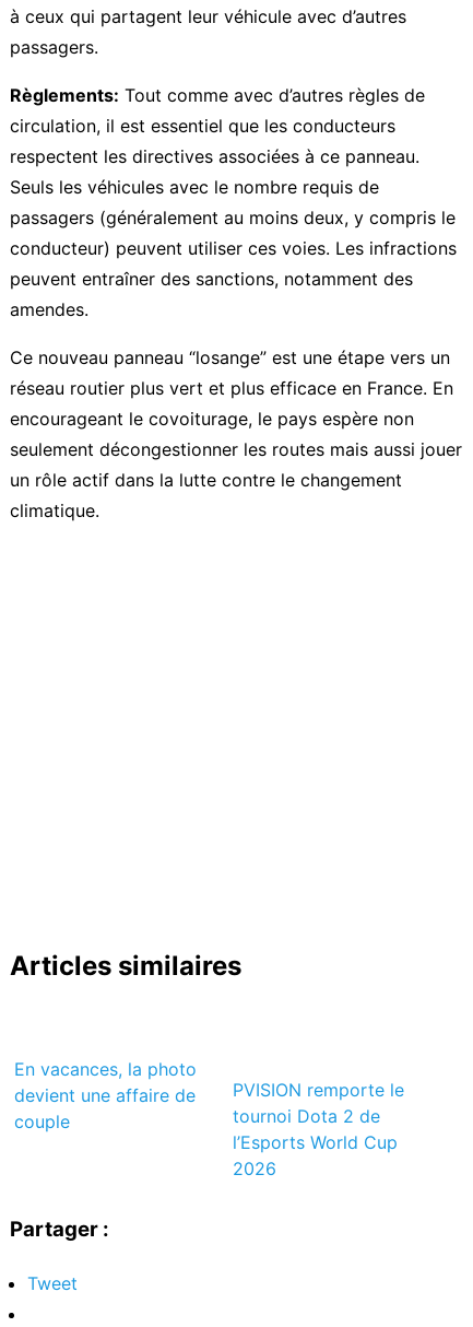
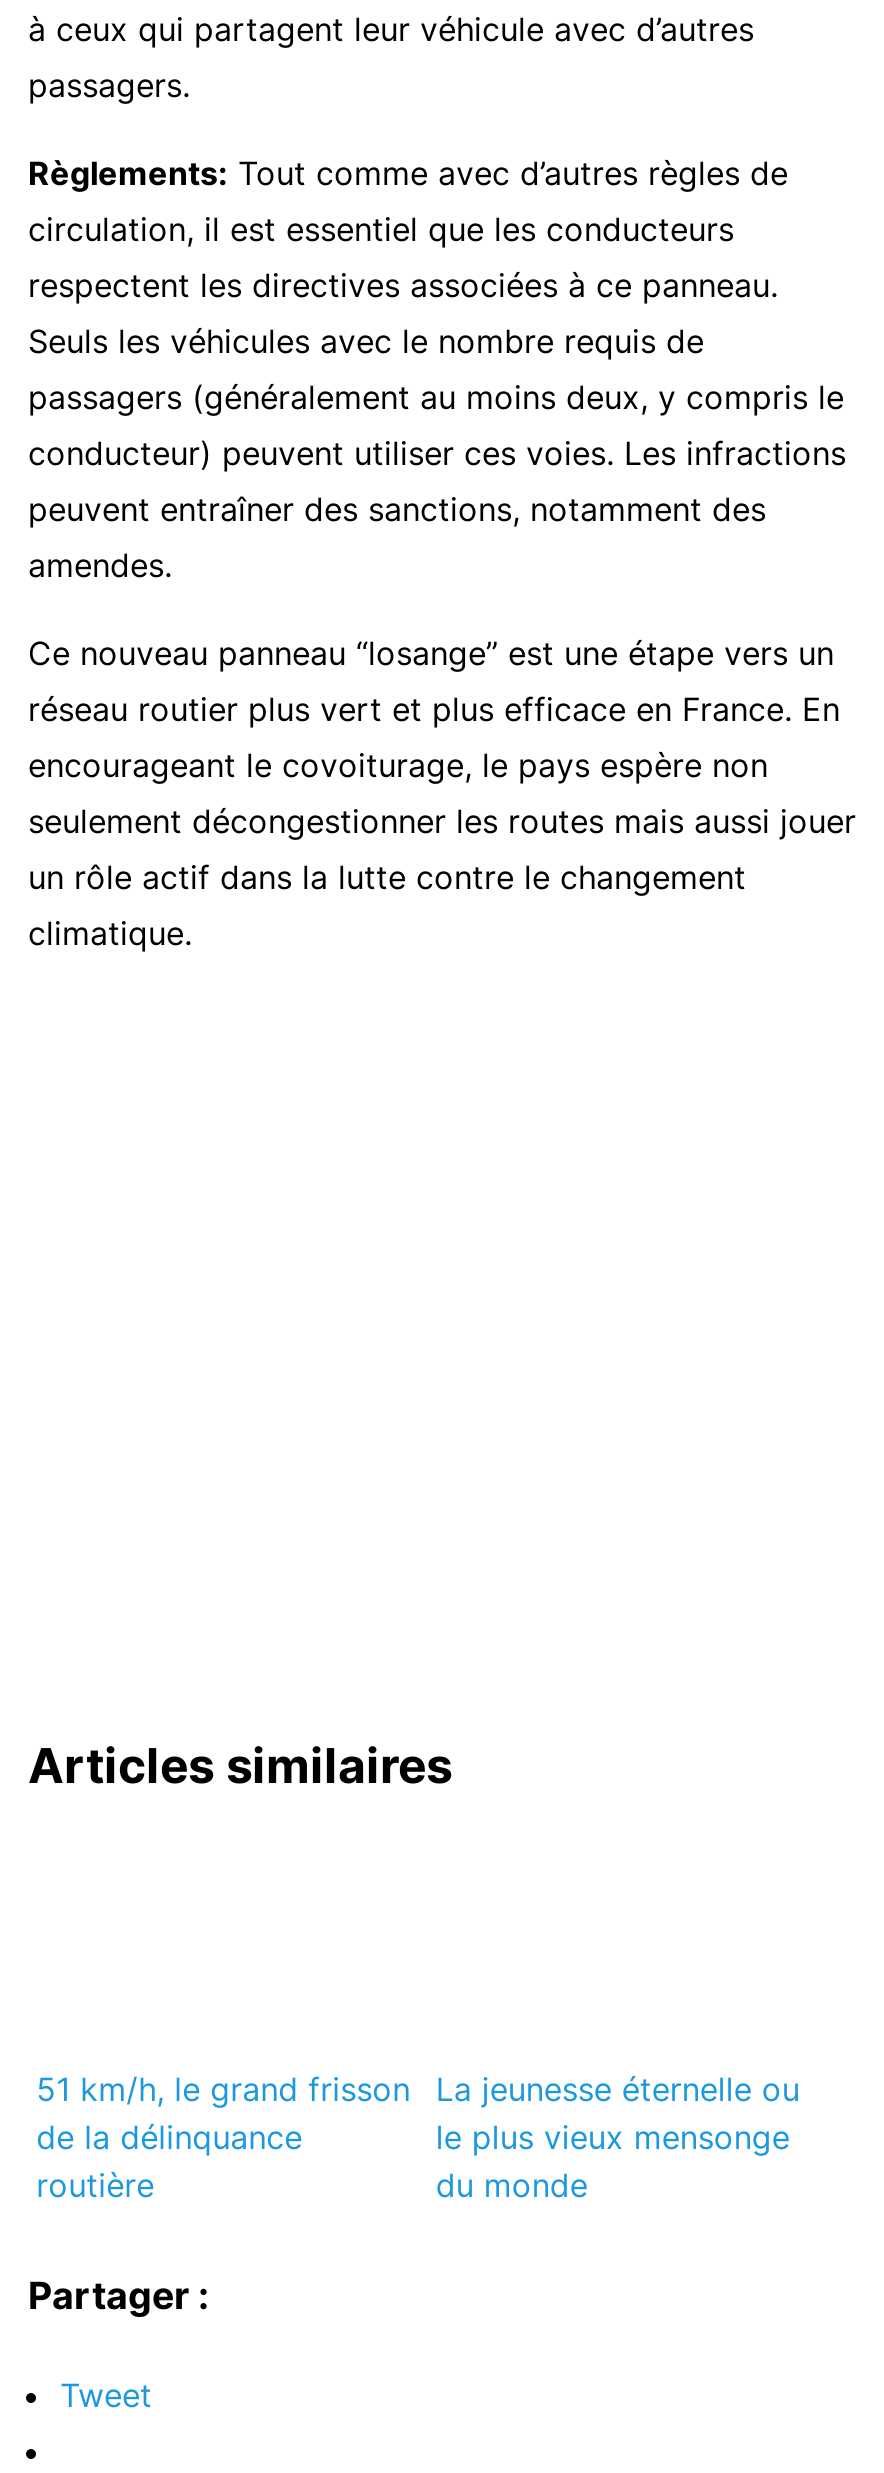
- En vacances, la photo
- devient une affaire de
- couple
+ 51 km/h, le grand frisson
+ de la délinquance
+ routière

- PVISION remporte le
- tournoi Dota 2 de
- l’Esports World Cup
- 2026
+ La jeunesse éternelle ou
+ le plus vieux mensonge
+ du monde
